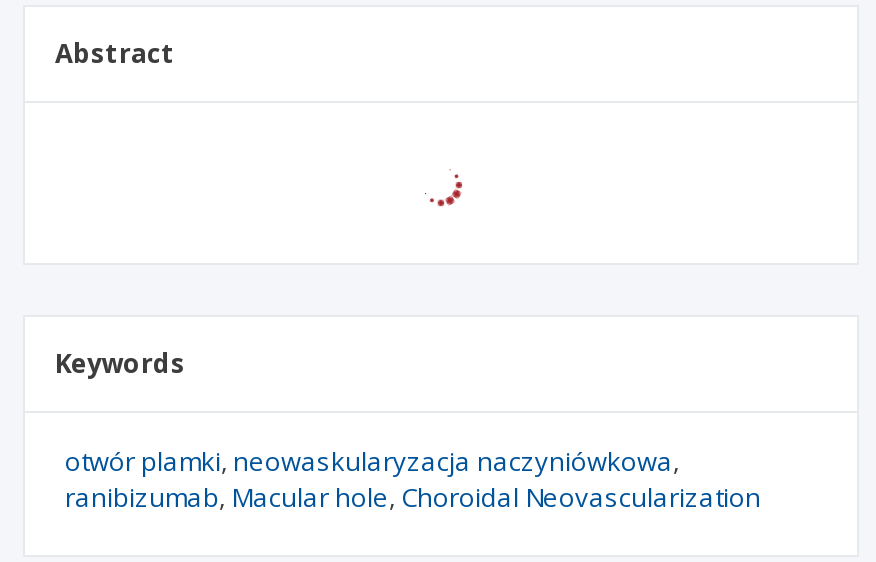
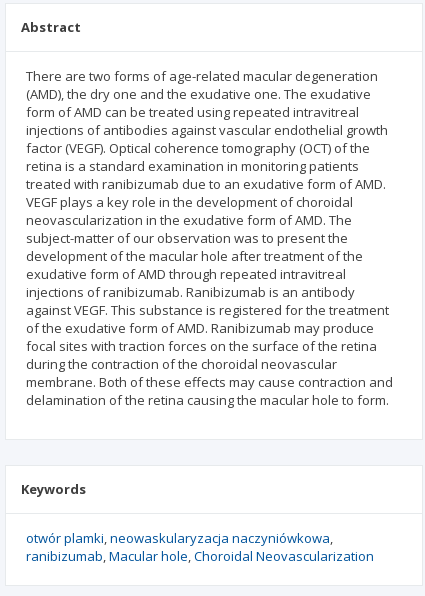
+ There are two forms of age-related macular degeneration
+ (AMD), the dry one and the exudative one. The exudative
+ form of AMD can be treated using repeated intravitreal
+ injections of antibodies against vascular endothelial growth
+ factor (VEGF). Optical coherence tomography (OCT) of the
+ retina is a standard examination in monitoring patients
+ treated with ranibizumab due to an exudative form of AMD.
+ VEGF plays a key role in the development of choroidal
+ neovascularization in the exudative form of AMD. The
+ subject-matter of our observation was to present the
+ development of the macular hole after treatment of the
+ exudative form of AMD through repeated intravitreal
+ injections of ranibizumab. Ranibizumab is an antibody
+ against VEGF. This substance is registered for the treatment
+ of the exudative form of AMD. Ranibizumab may produce
+ focal sites with traction forces on the surface of the retina
+ during the contraction of the choroidal neovascular
+ membrane. Both of these effects may cause contraction and
+ delamination of the retina causing the macular hole to form.
